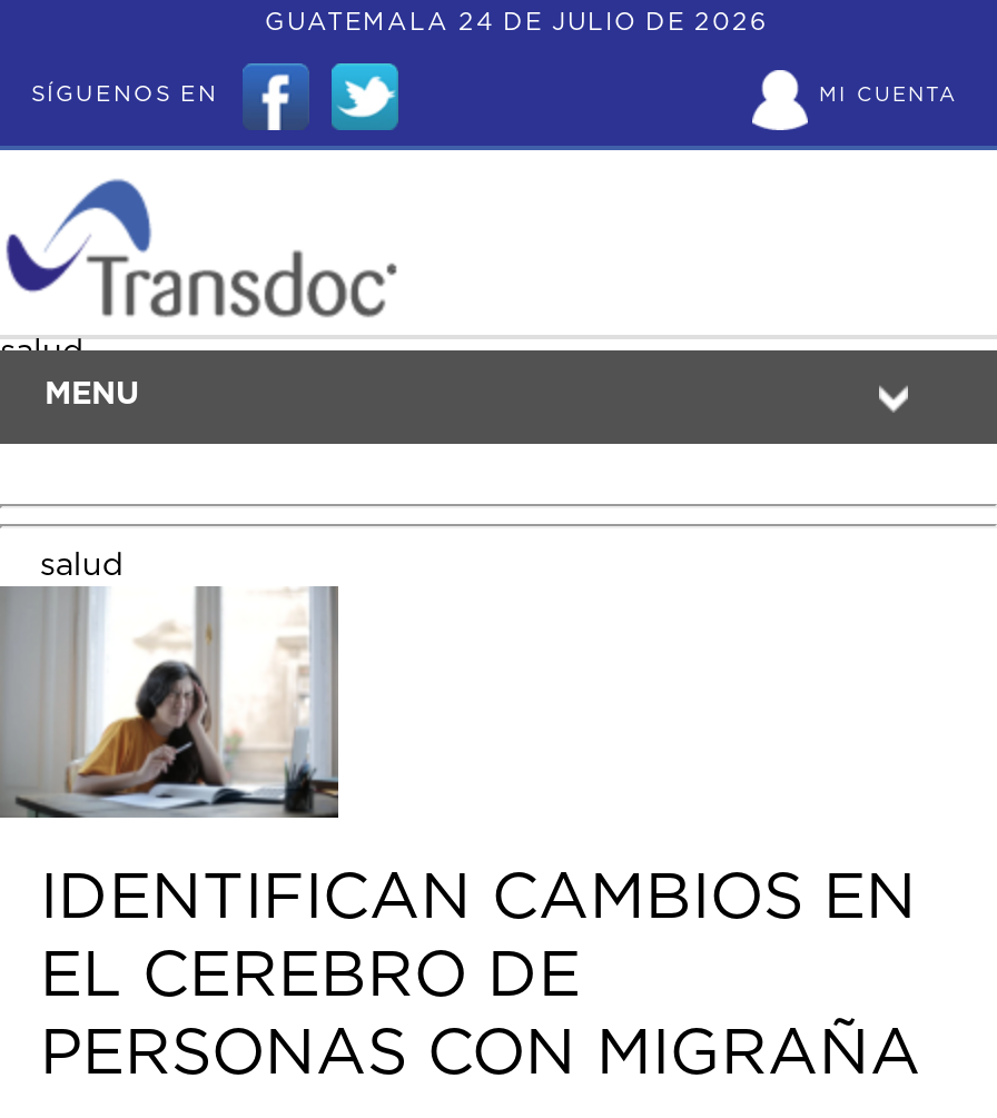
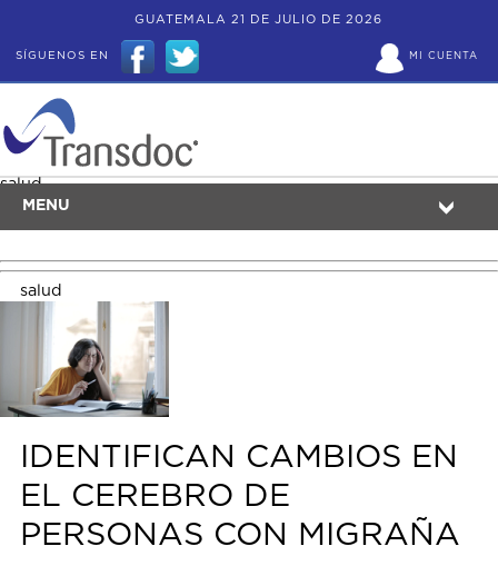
- GUATEMALA 24 DE JULIO DE 2026
+ GUATEMALA 21 DE JULIO DE 2026
